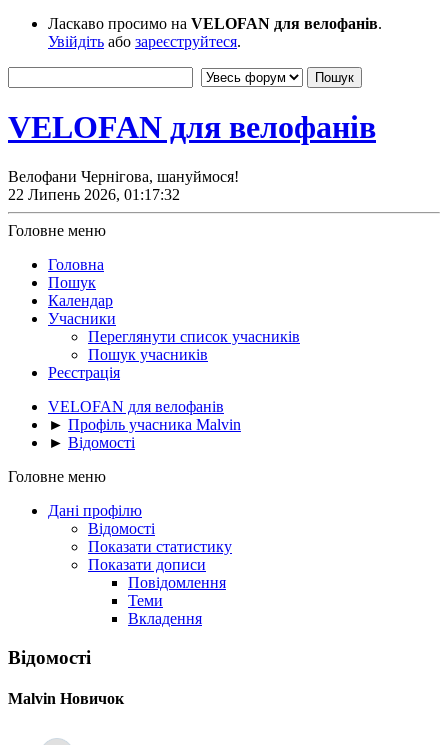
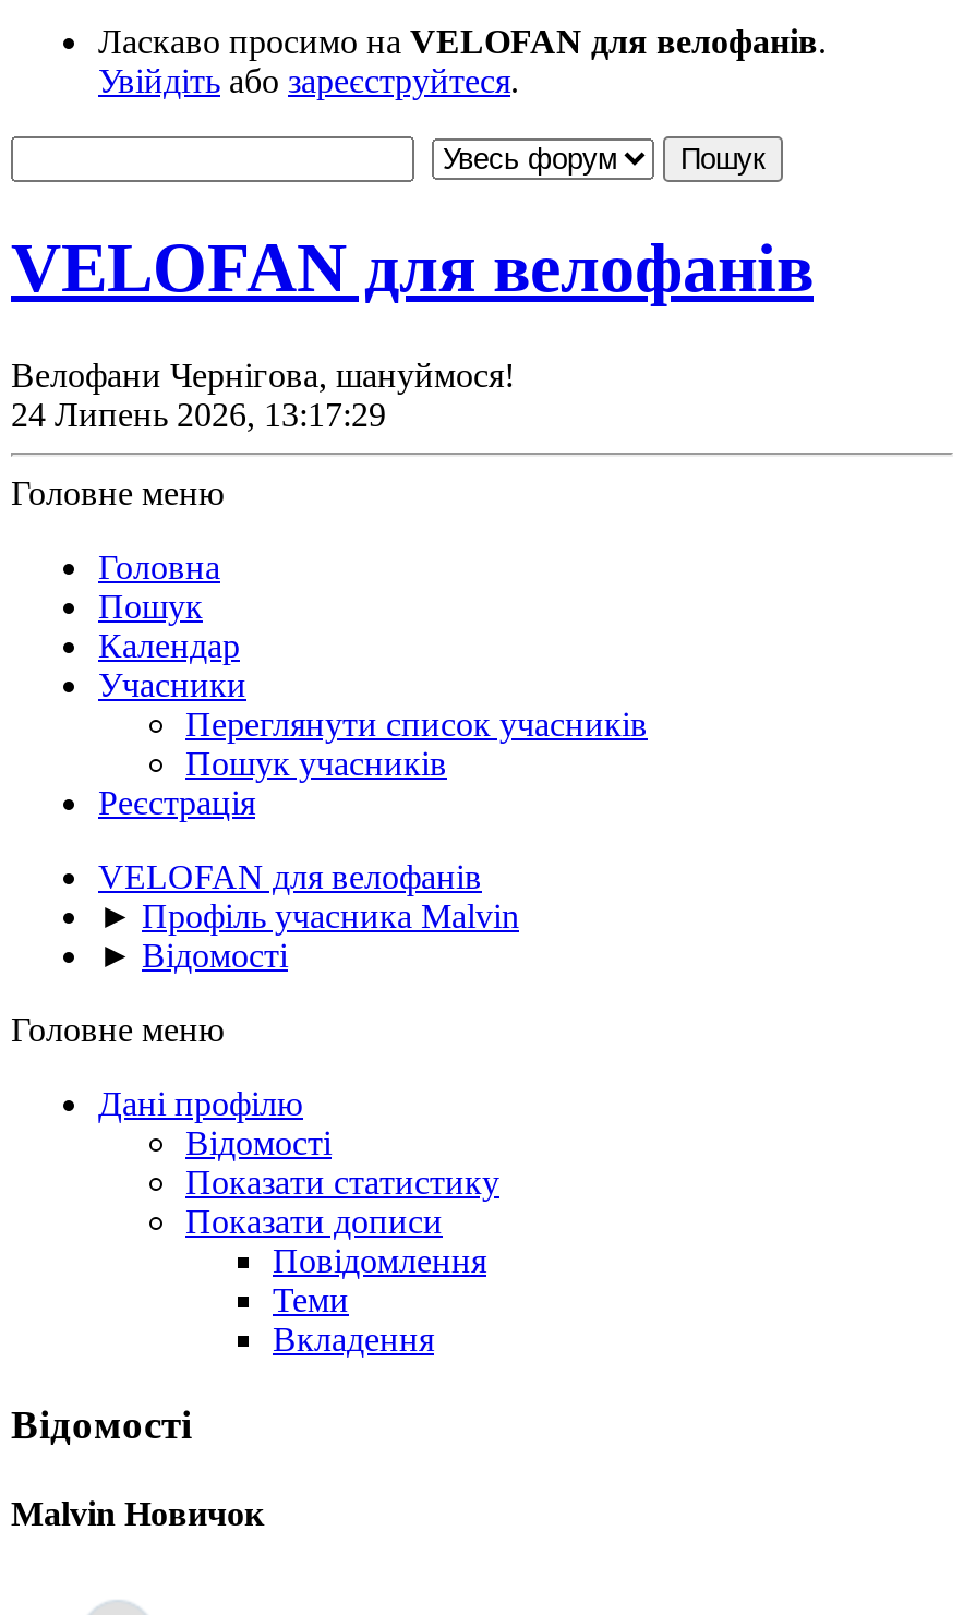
- 22 Липень 2026, 01:17:32
+ 24 Липень 2026, 13:17:29
